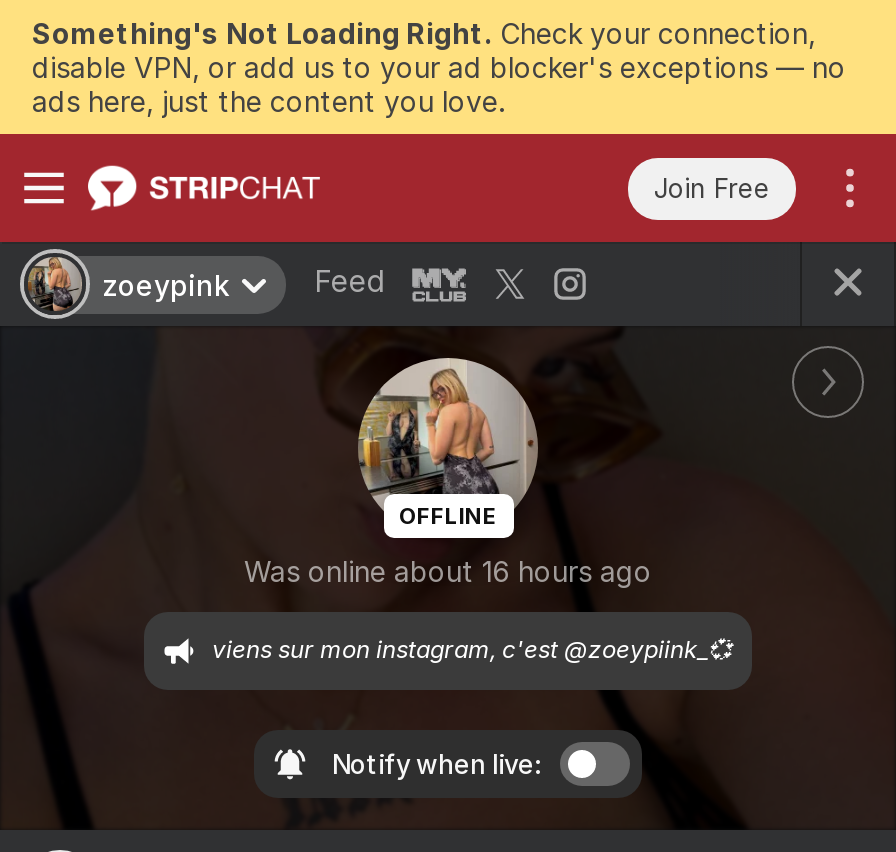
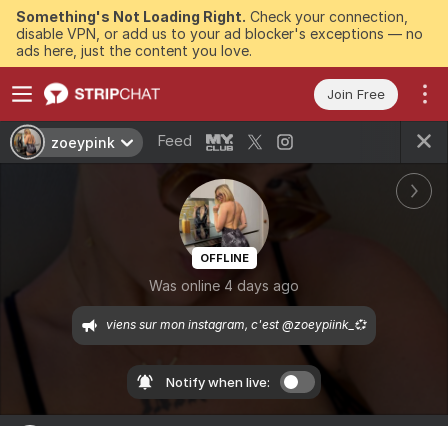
- Was online about 16 hours ago
+ Was online 4 days ago
